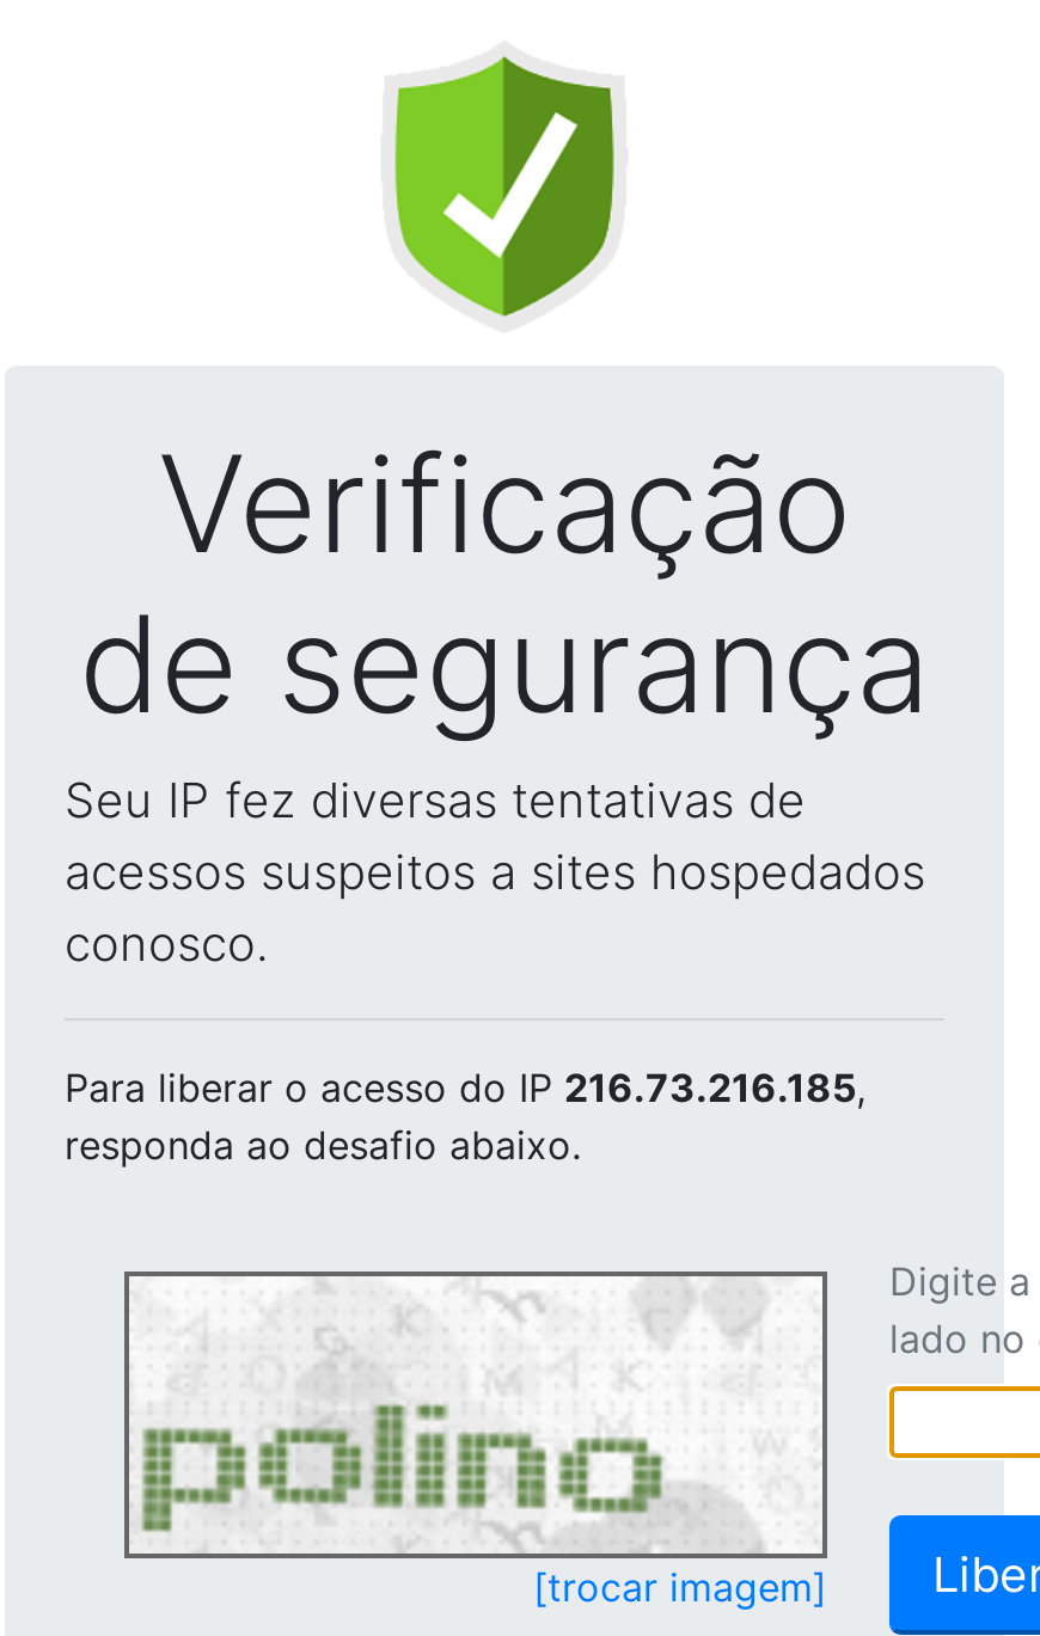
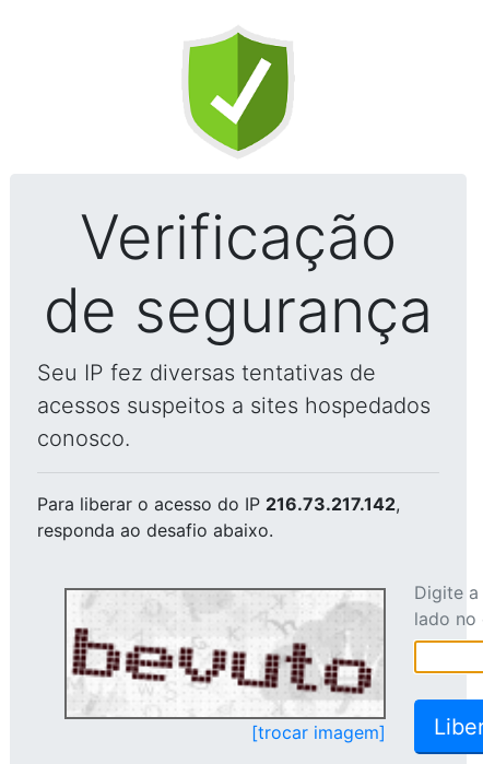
- Para liberar o acesso do IP 216.73.216.185,
+ Para liberar o acesso do IP 216.73.217.142,

- [image]
+ [image]
